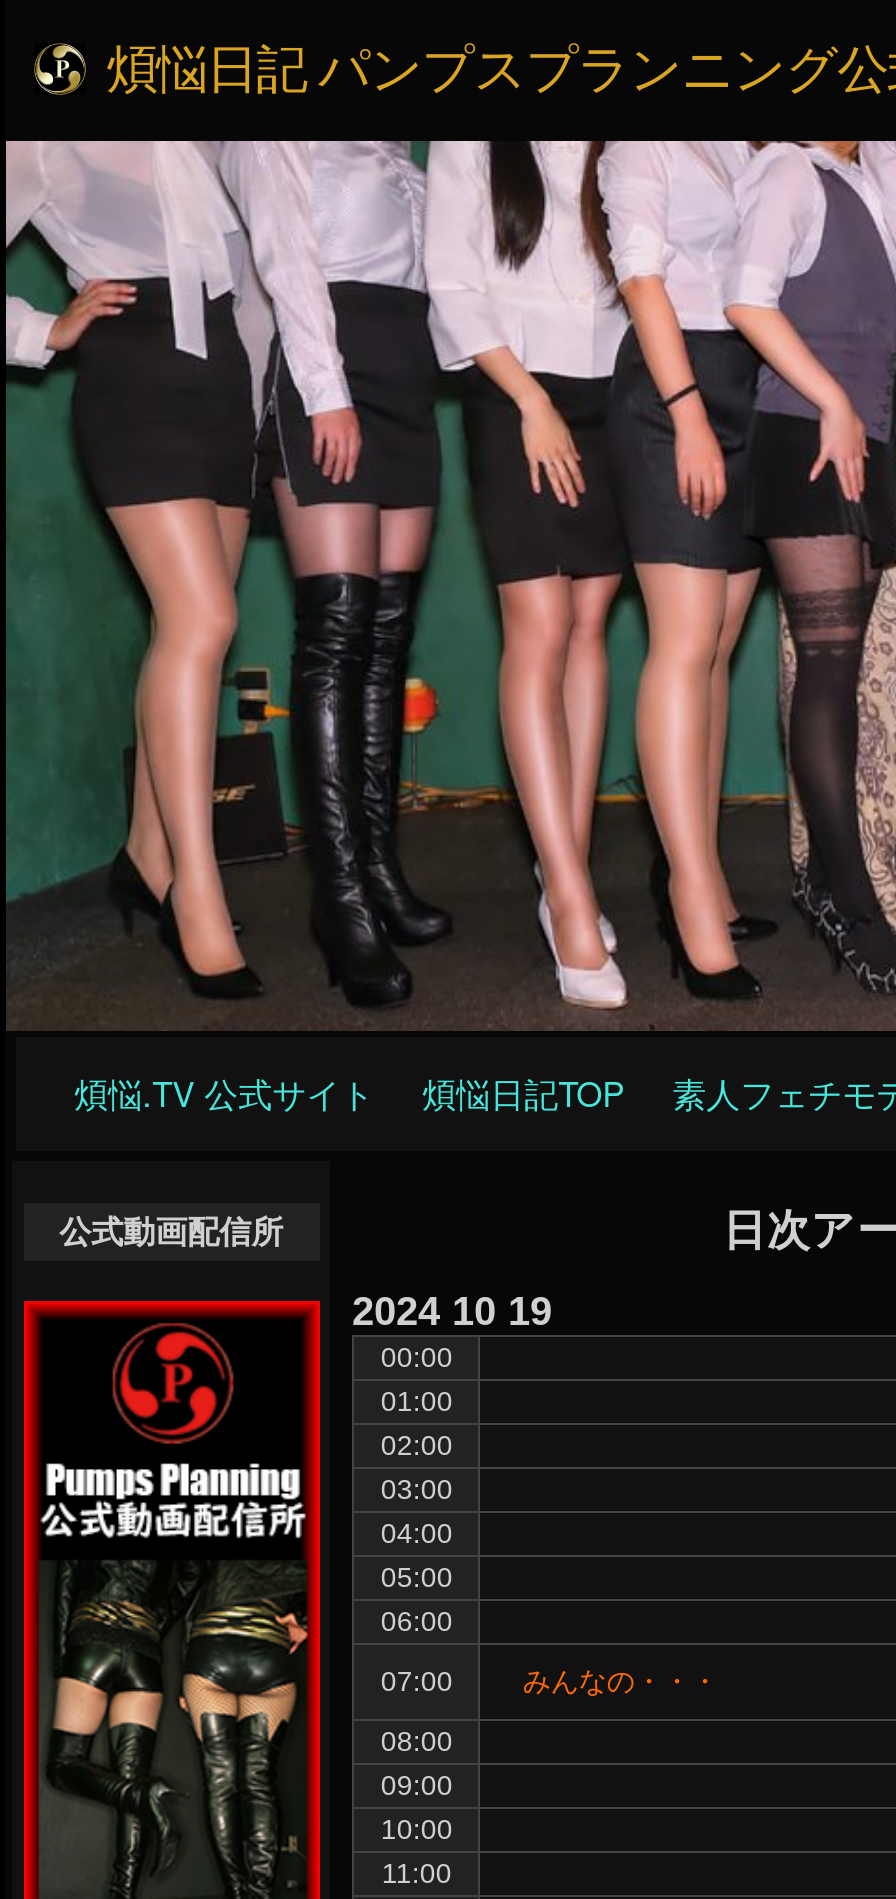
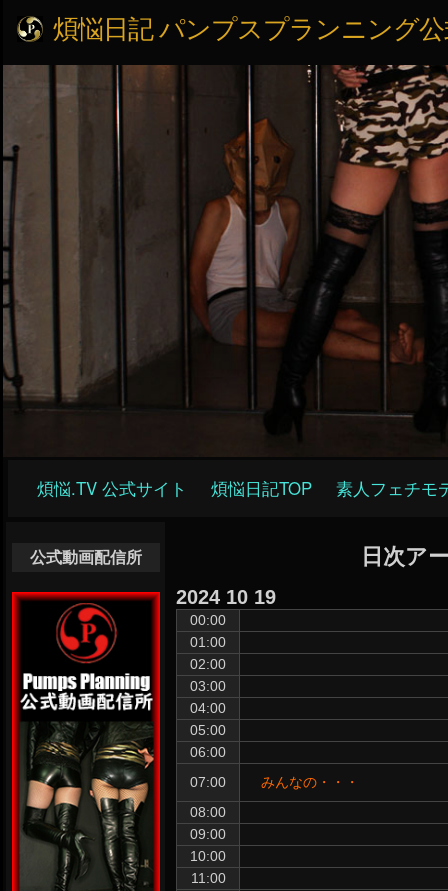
- [image]
+ [image]
